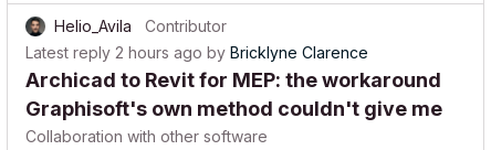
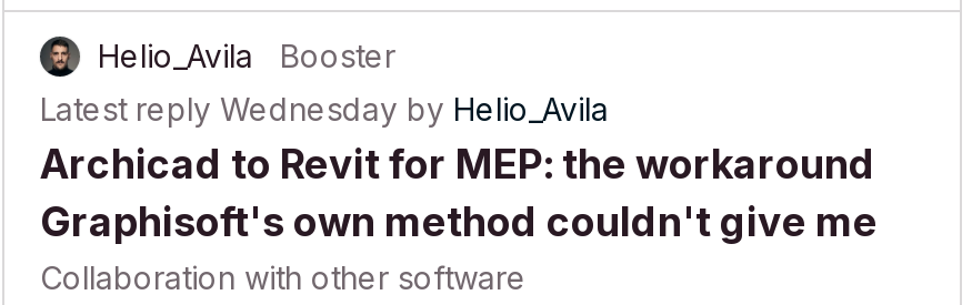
- Contributor
- Latest reply 2 hours ago by Bricklyne Clarence
+ Booster
+ Latest reply Wednesday by Helio_Avila
